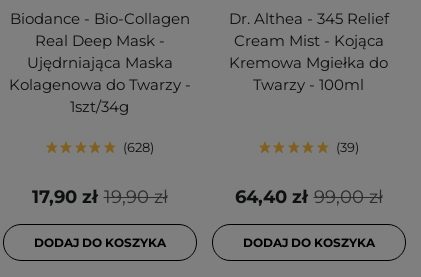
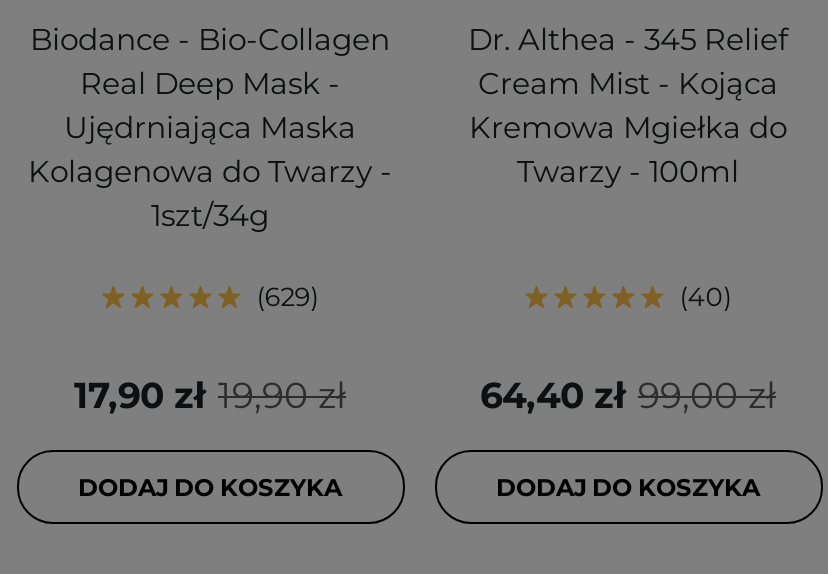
- 628
+ 629

- 39
+ 40
